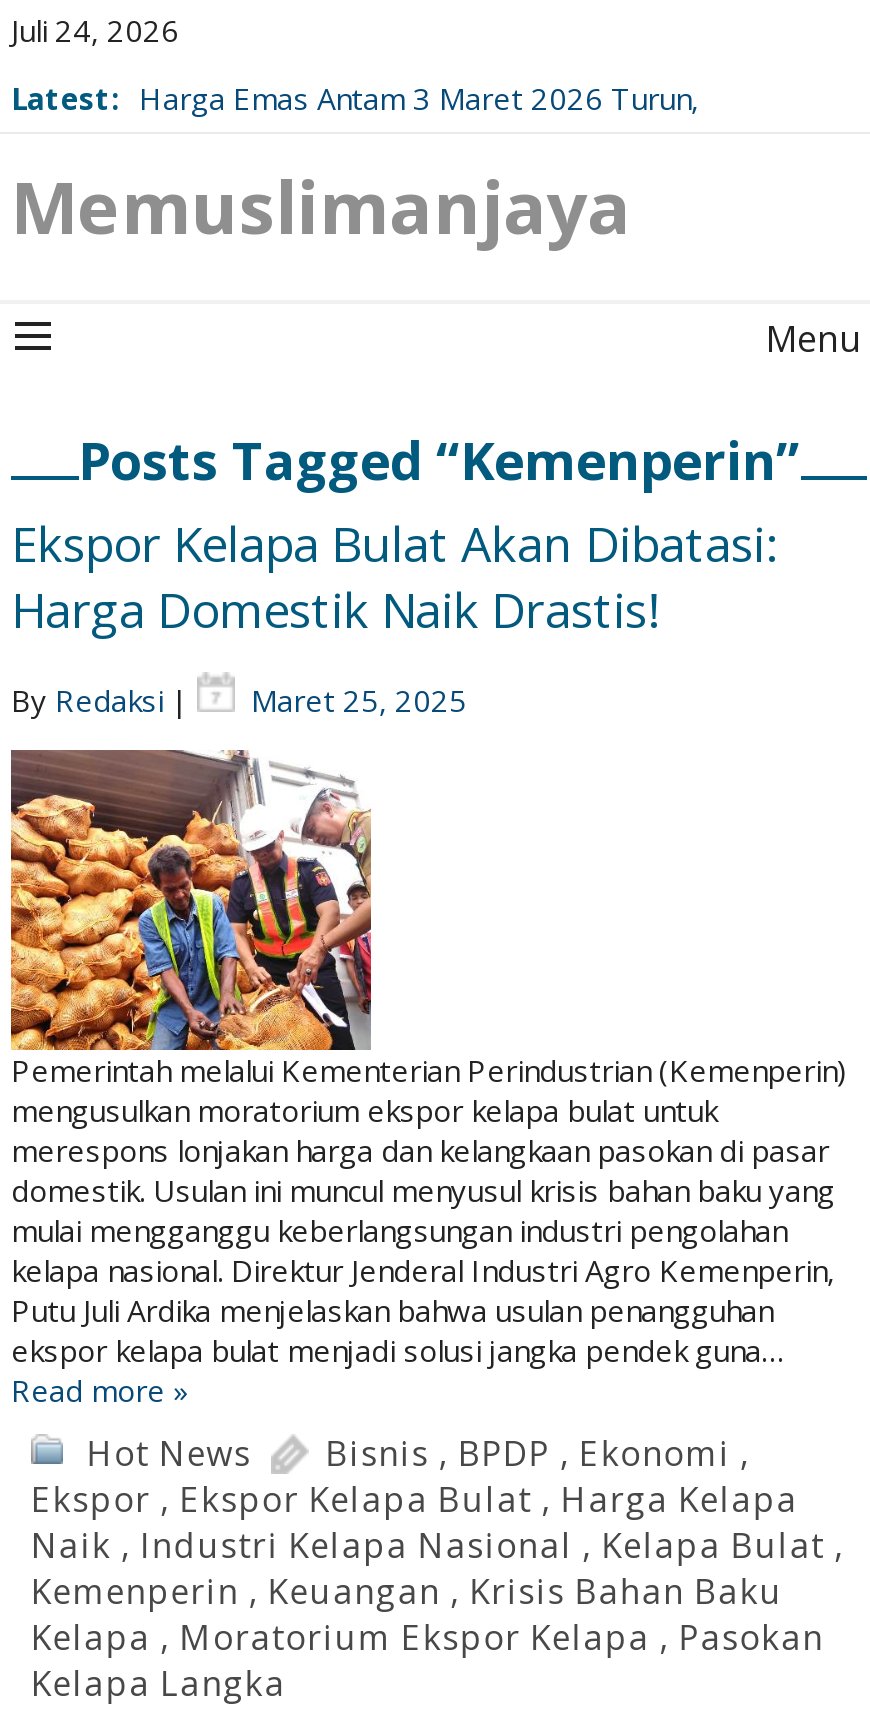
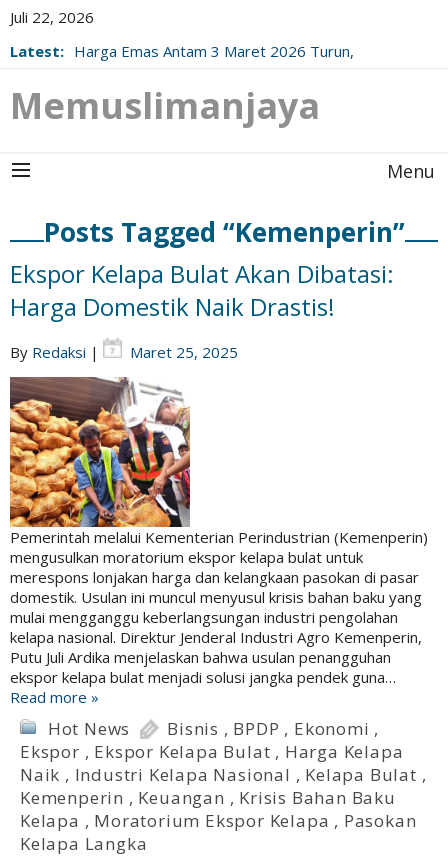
- Juli 24, 2026
+ Juli 22, 2026
